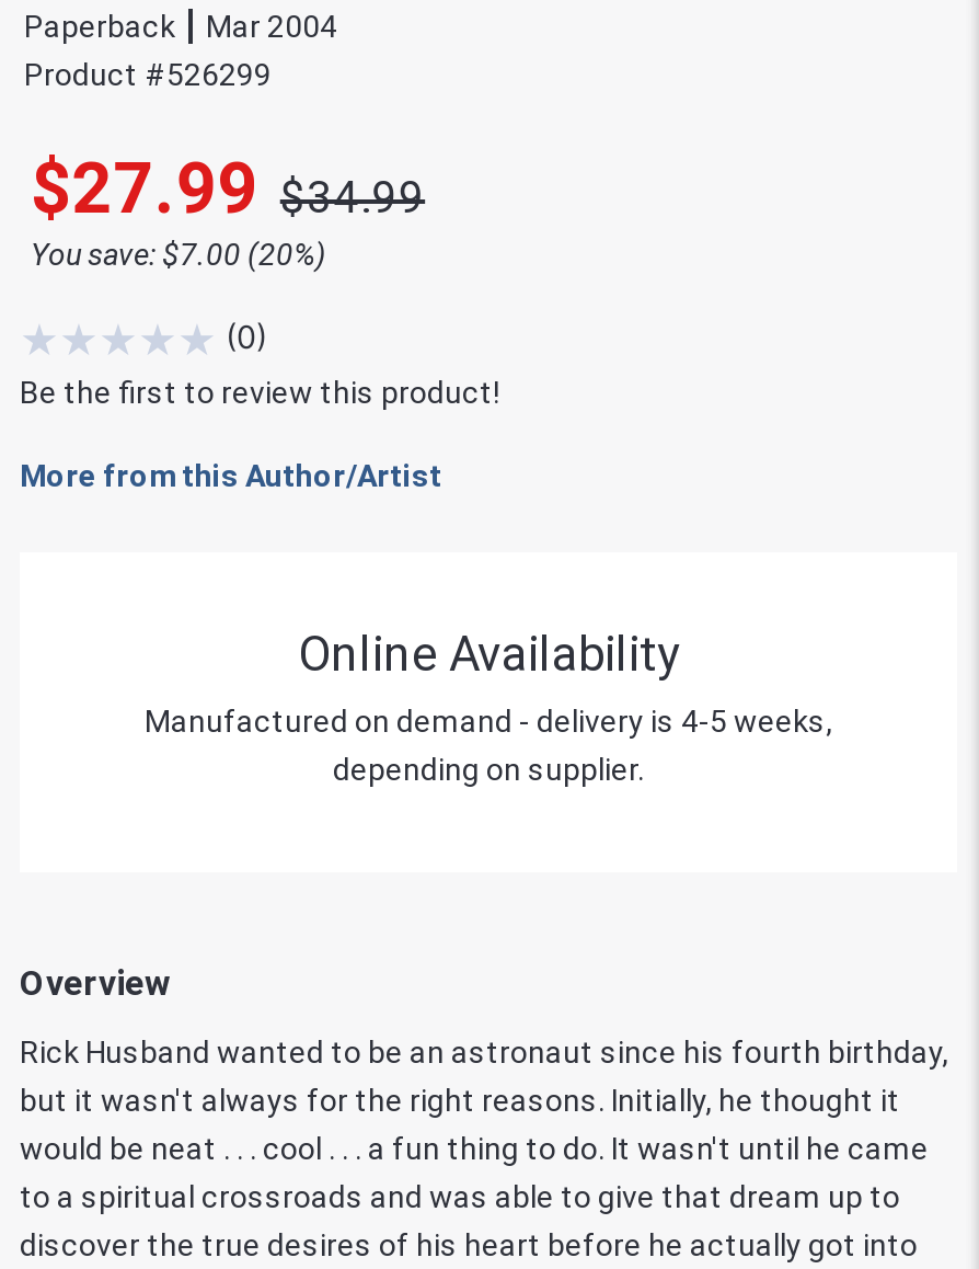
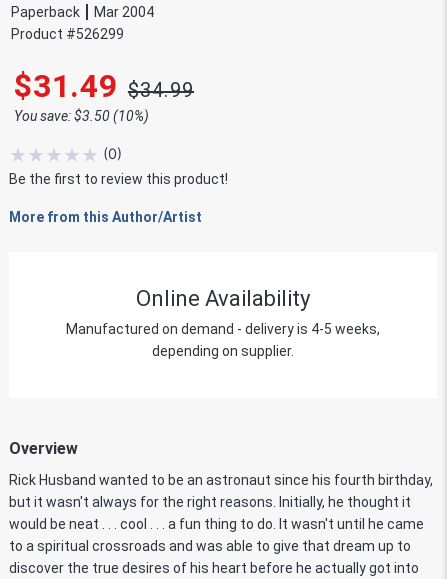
- $27.99 $34.99
+ $31.49 $34.99

- You save: $7.00 (20%)
+ You save: $3.50 (10%)
